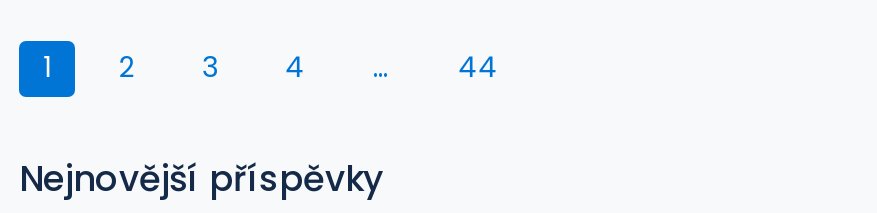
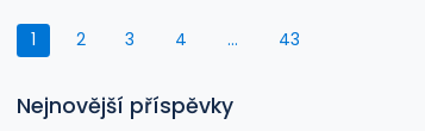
- 44
+ 43
